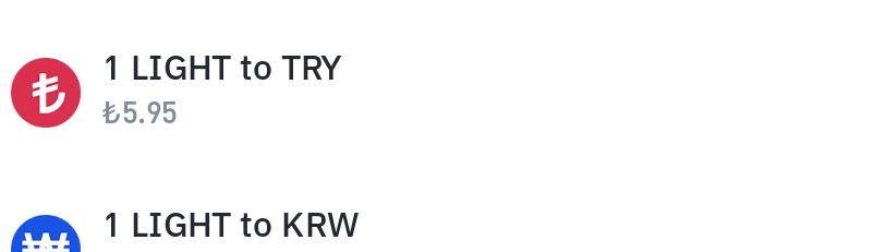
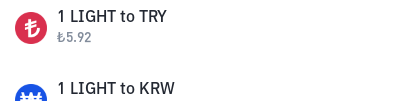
- ₺5.95
+ ₺5.92
